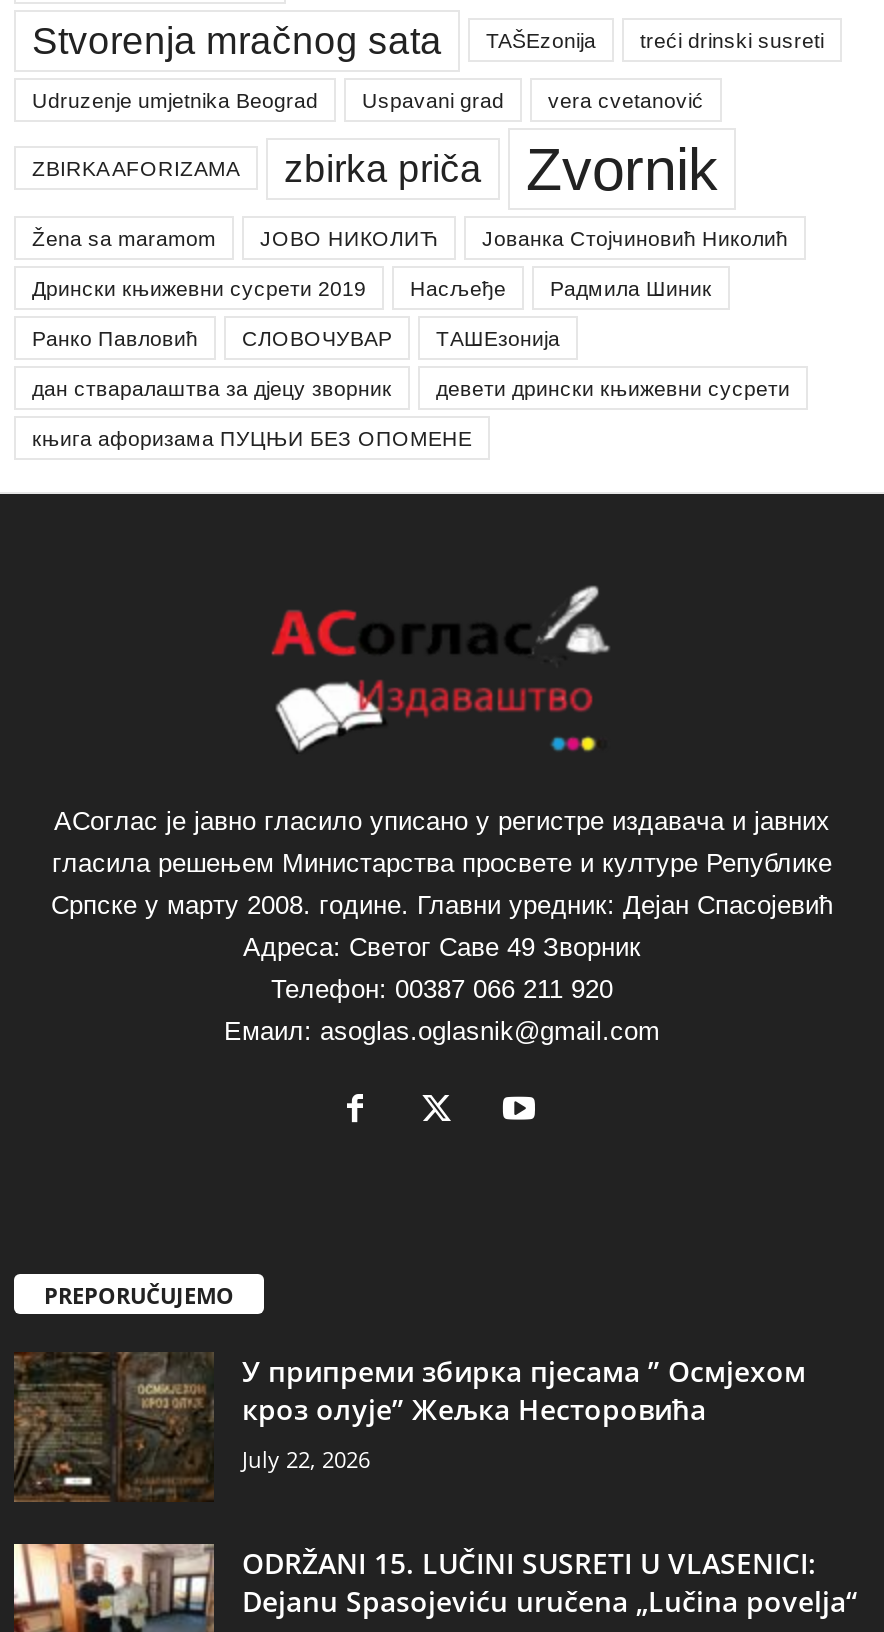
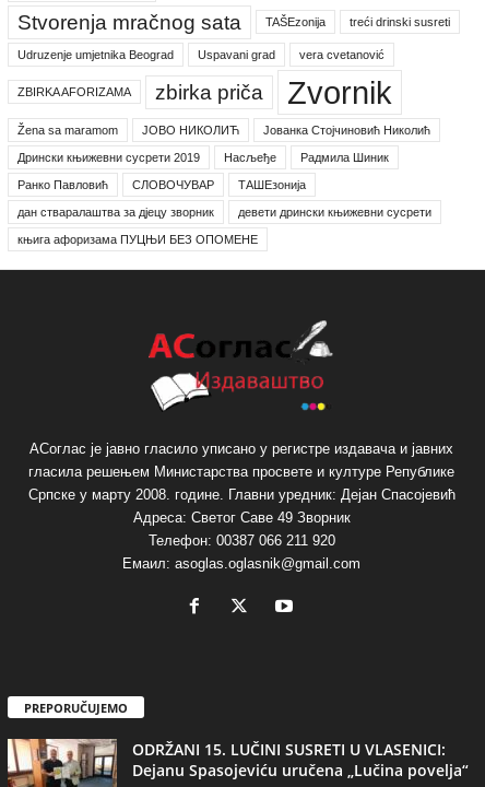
- [image]
- У припреми збирка пјесама ” Осмјехом
- кроз олује” Жељка Несторовића
- July 22, 2026
